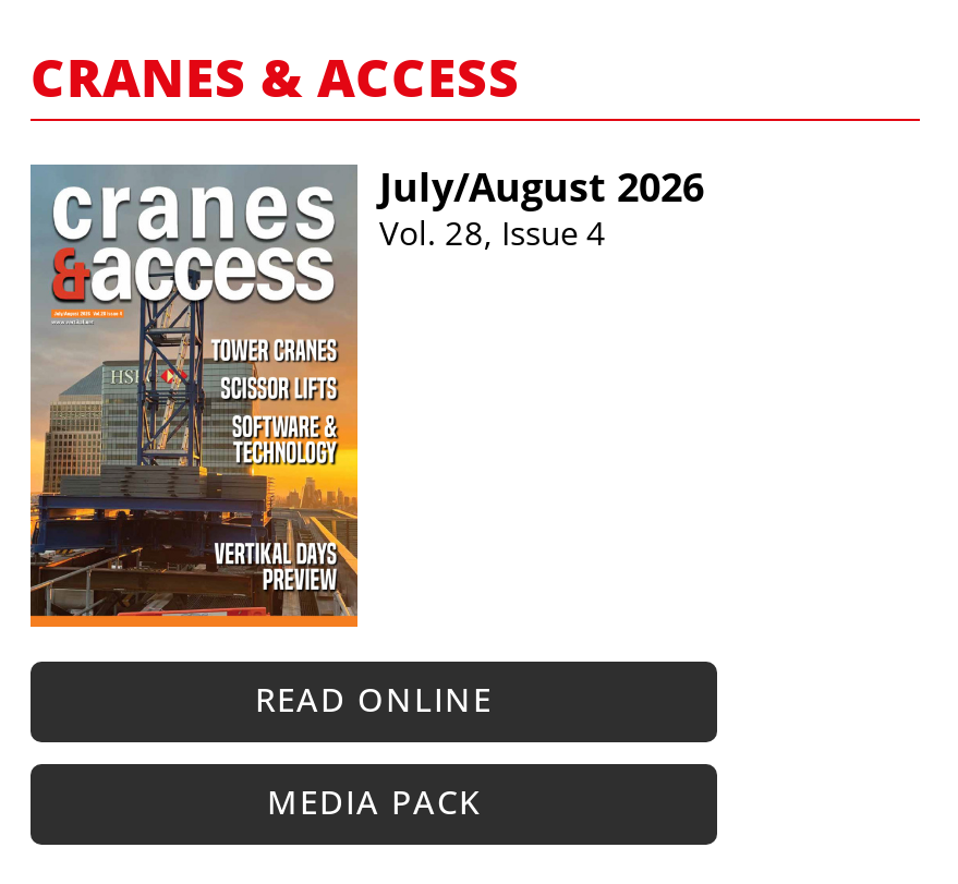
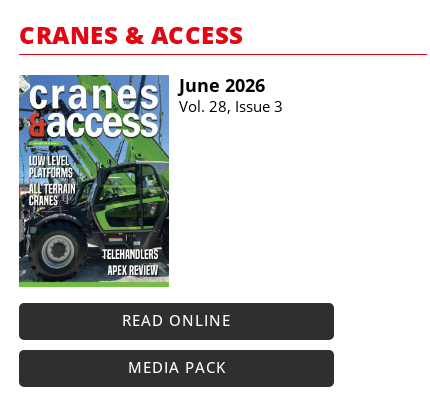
- [image]
- July/August 2026
- Vol. 28, Issue 4
+ [image]
+ June 2026
+ Vol. 28, Issue 3
